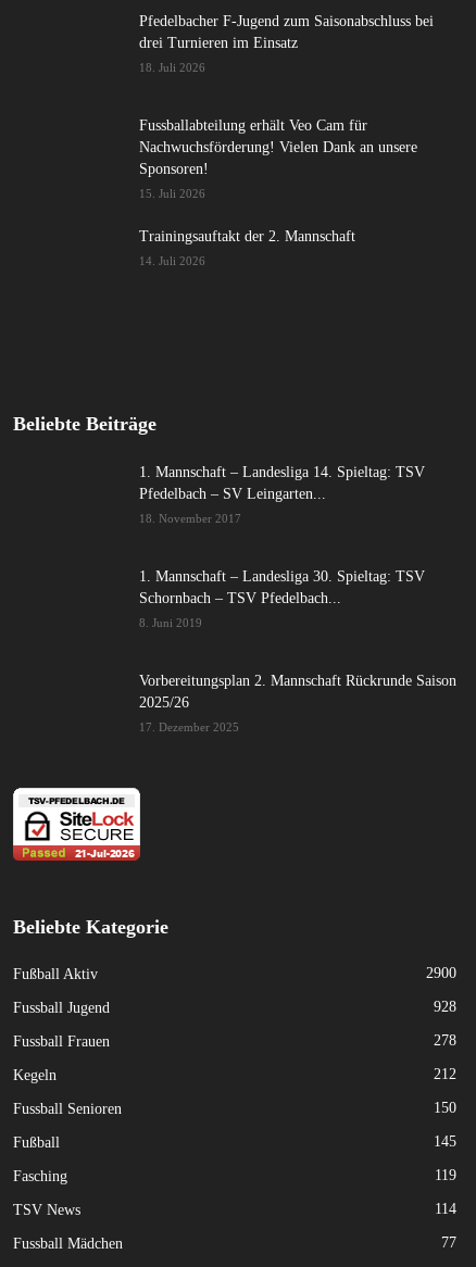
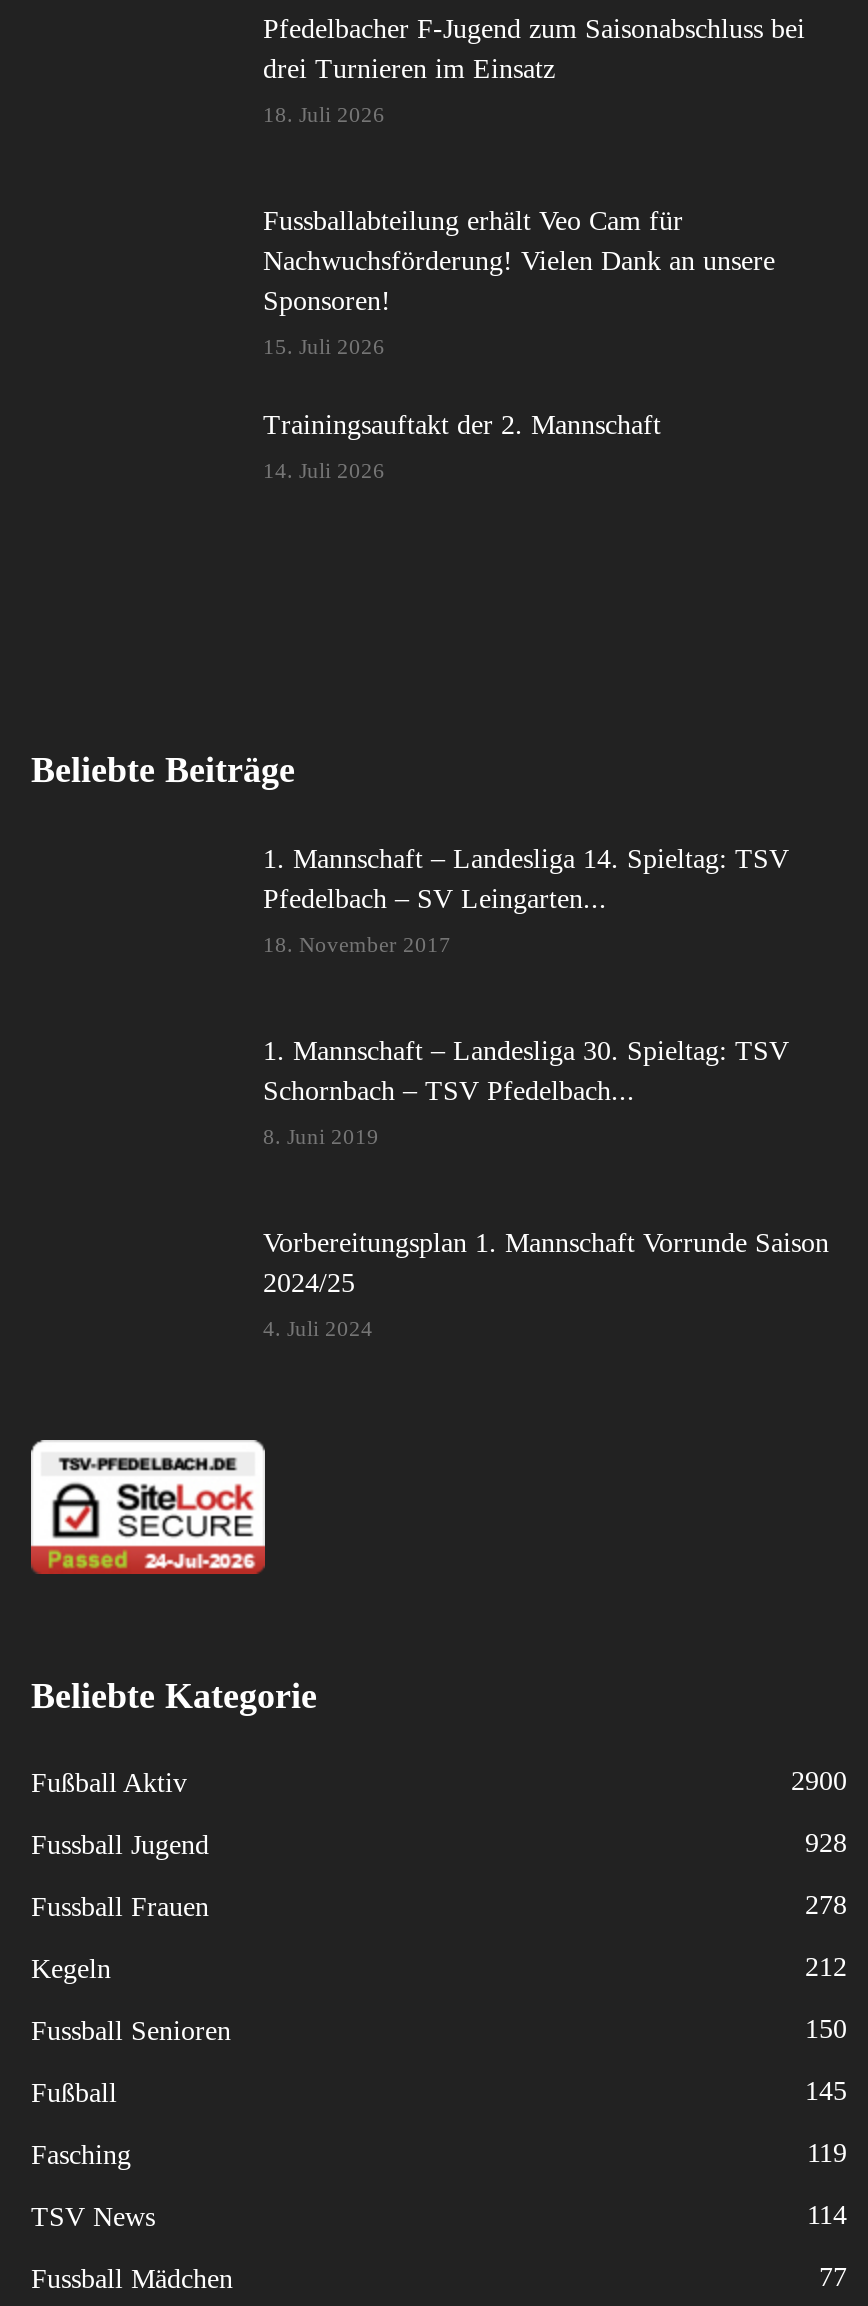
- Vorbereitungsplan 2. Mannschaft Rückrunde Saison
- 2025/26
+ Vorbereitungsplan 1. Mannschaft Vorrunde Saison
+ 2024/25

- 17. Dezember 2025
+ 4. Juli 2024
